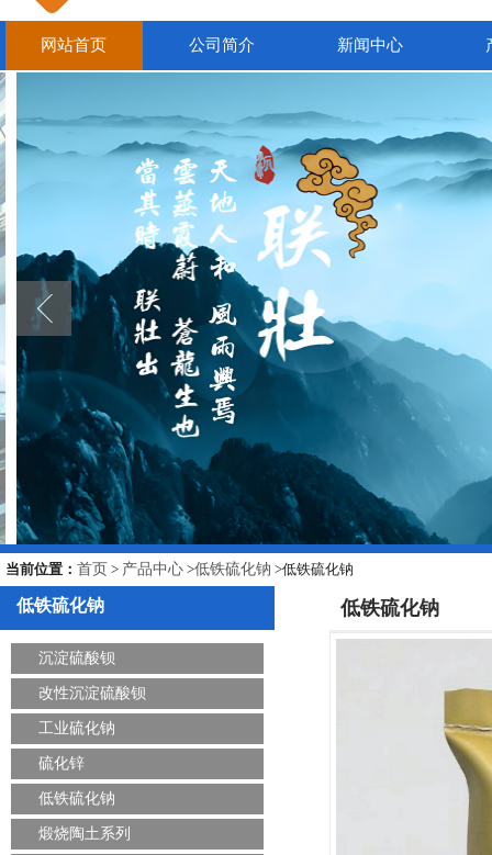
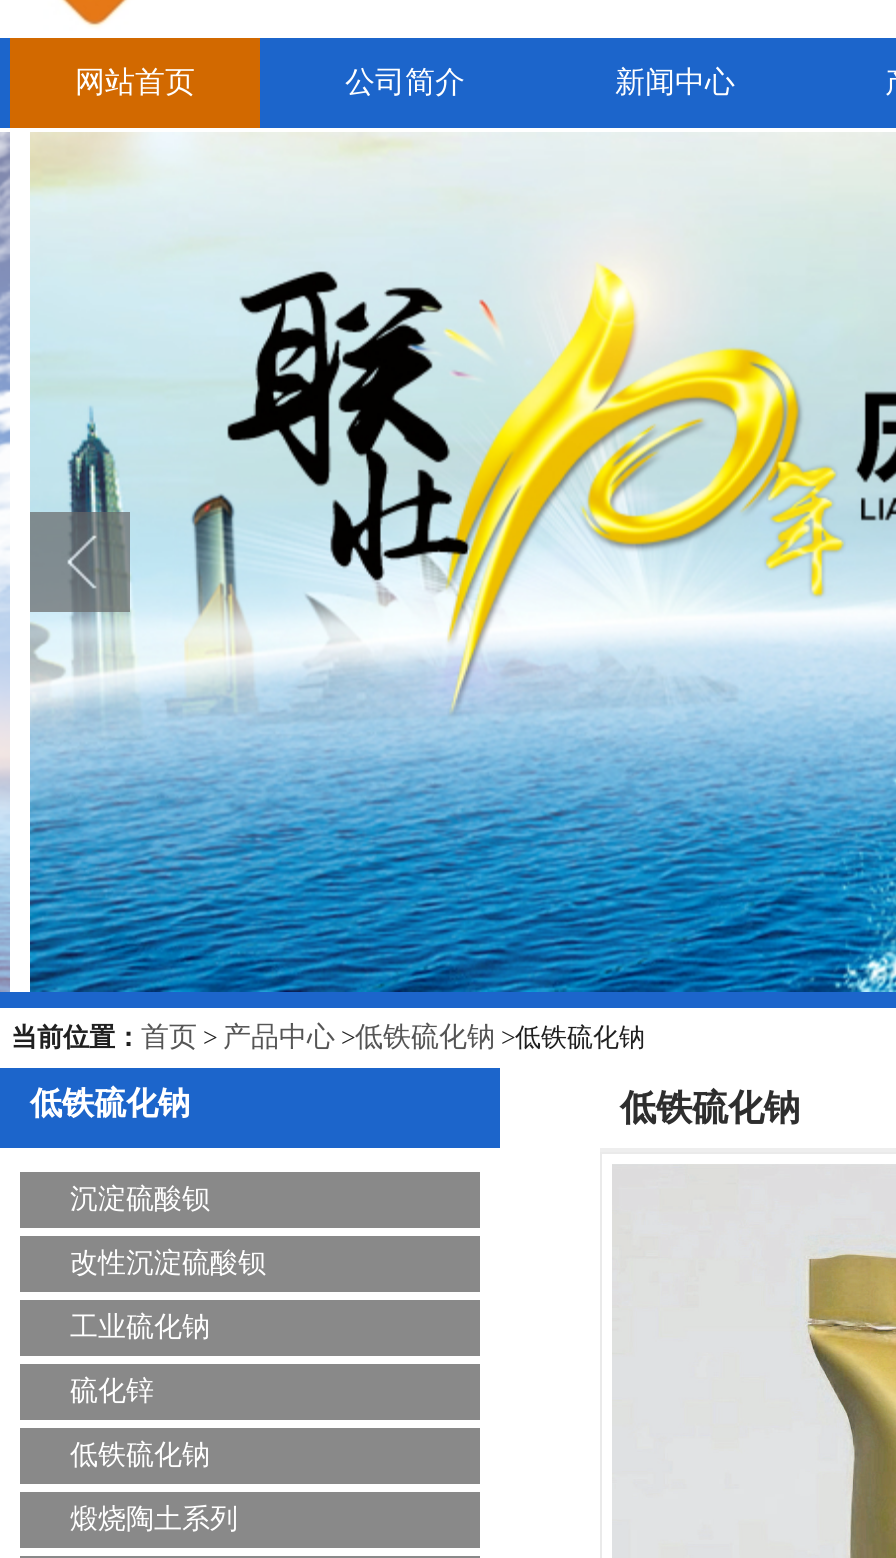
- [image]
+ [image]
